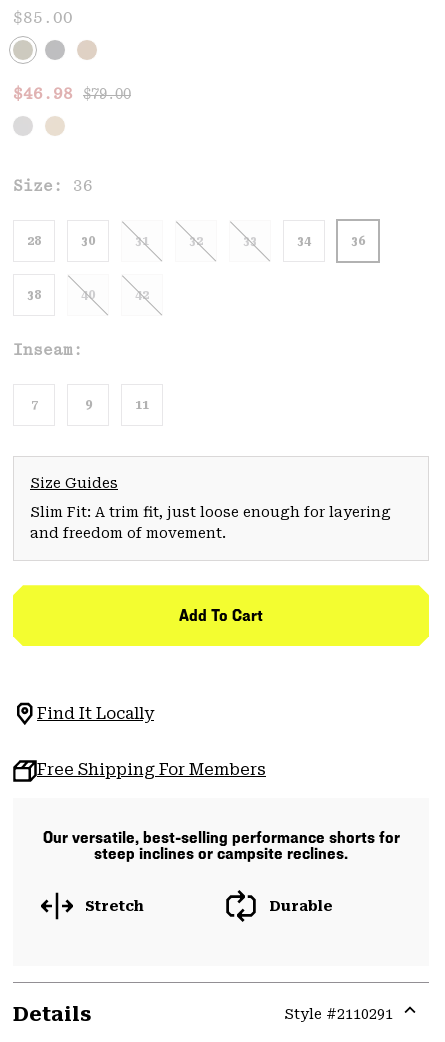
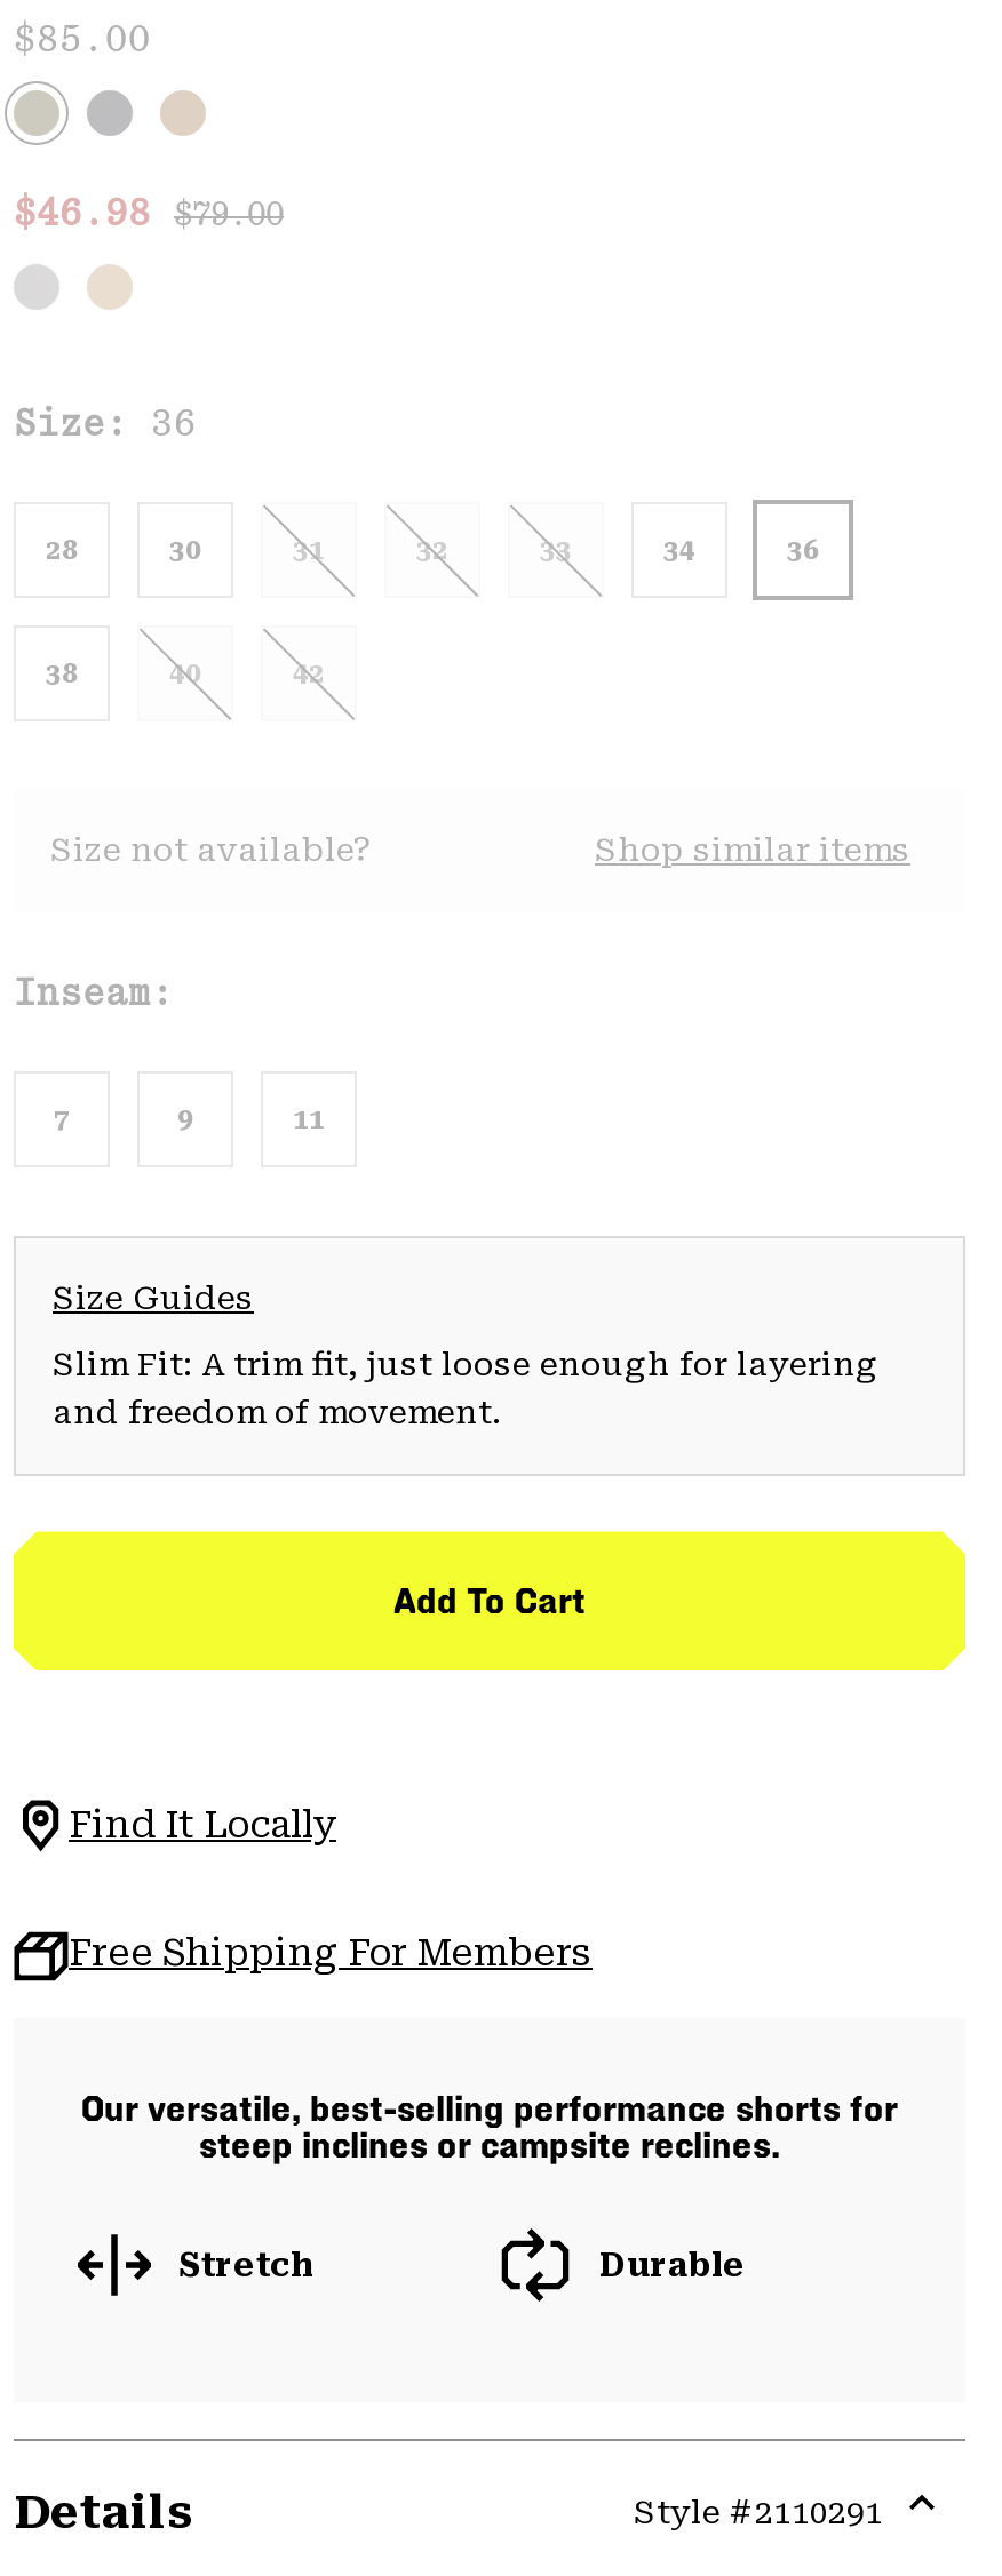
+ Size not available?
+ Shop similar items
